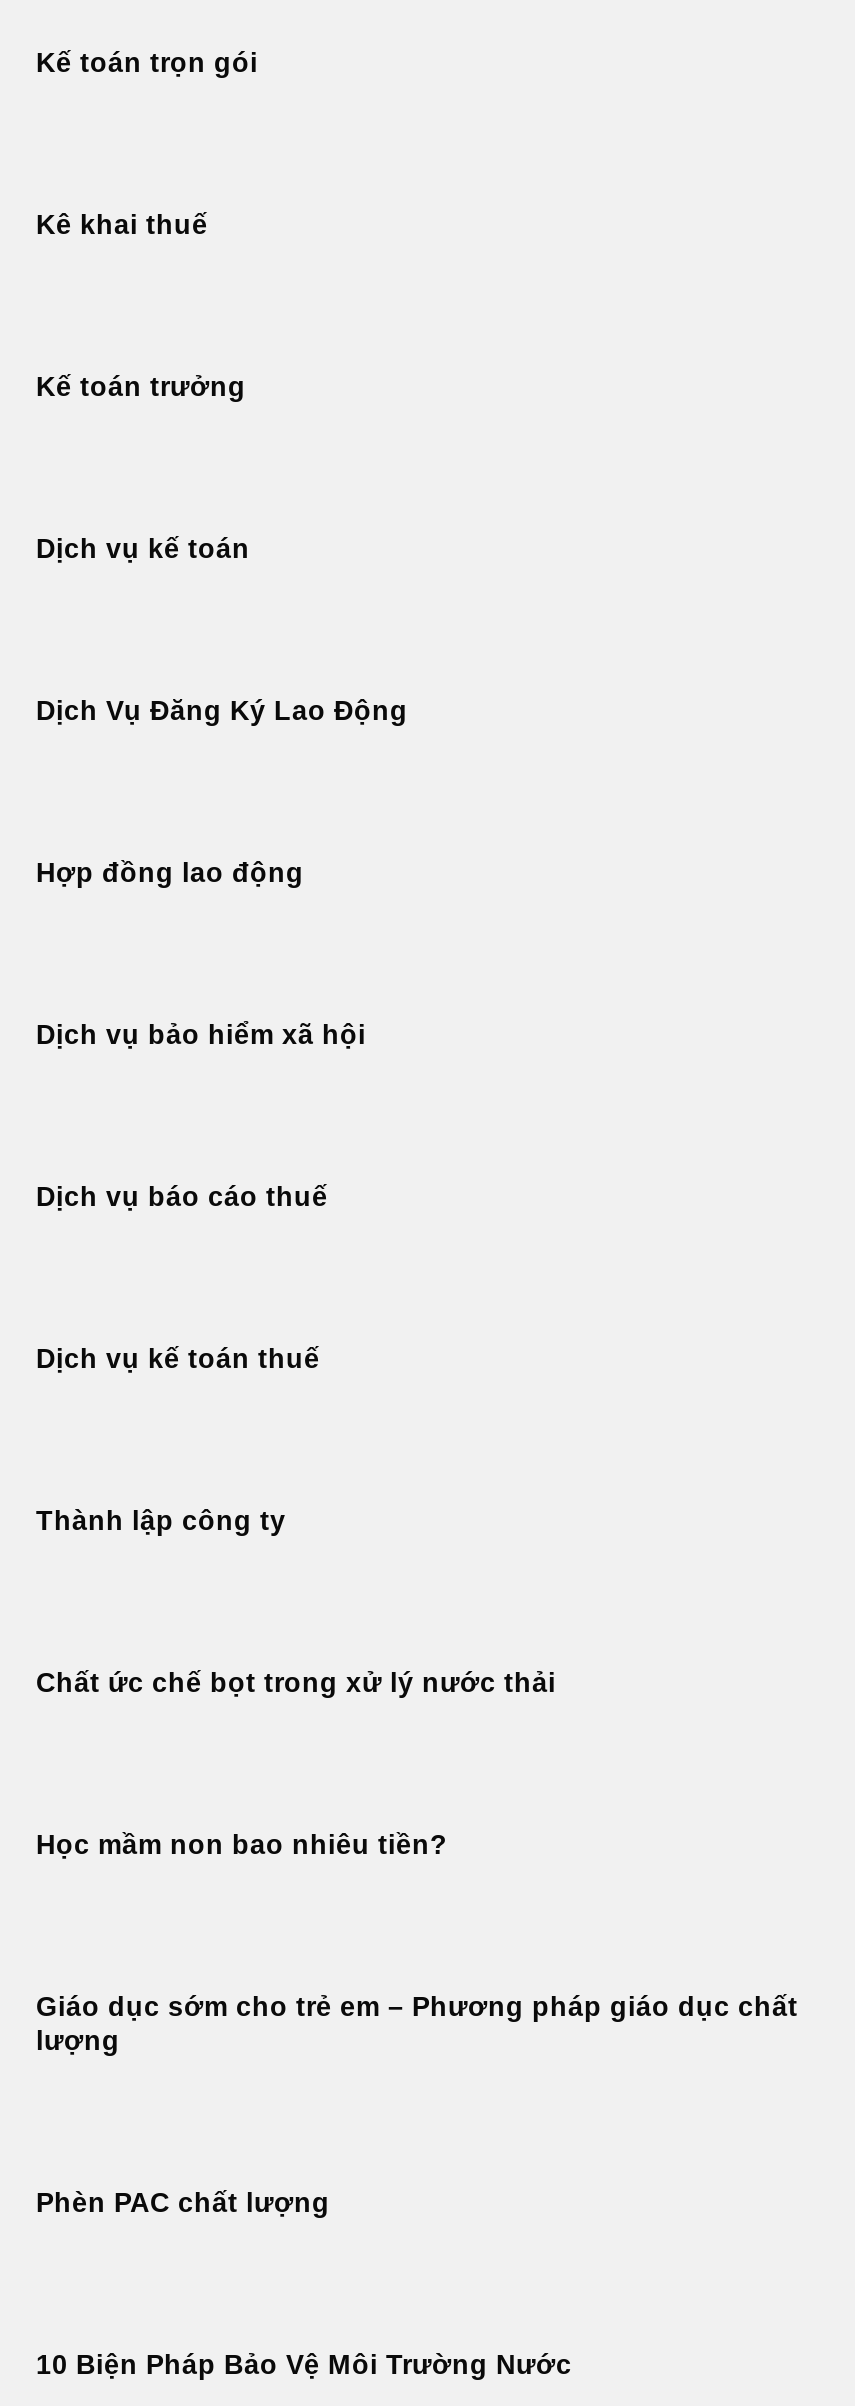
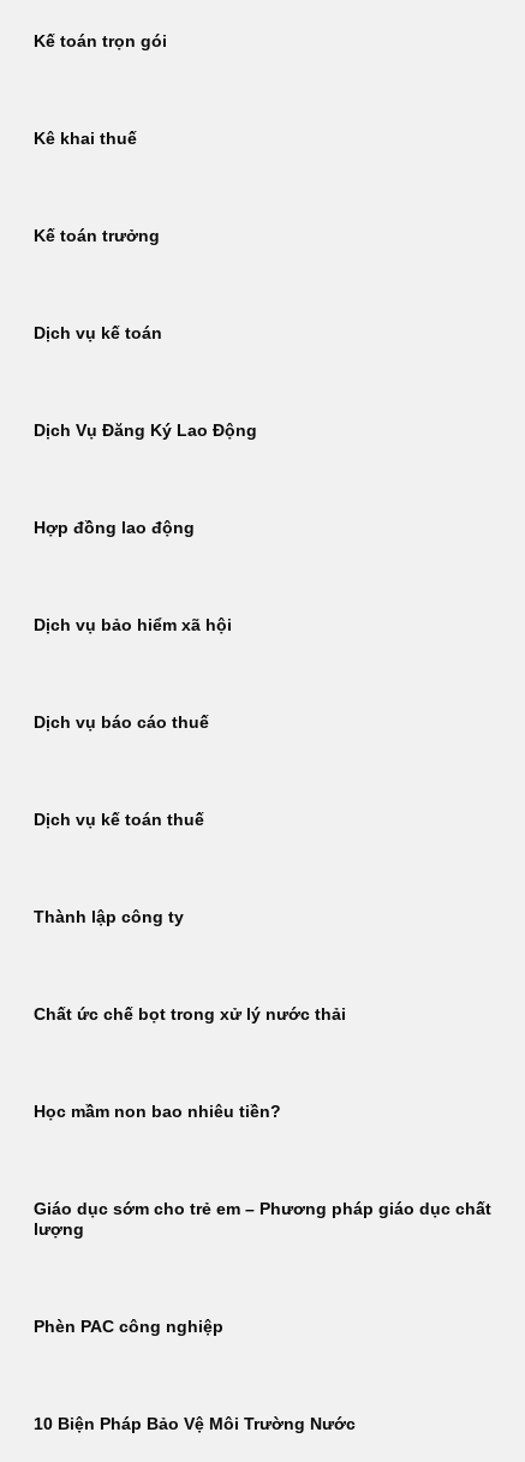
- Phèn PAC chất lượng
+ Phèn PAC công nghiệp
